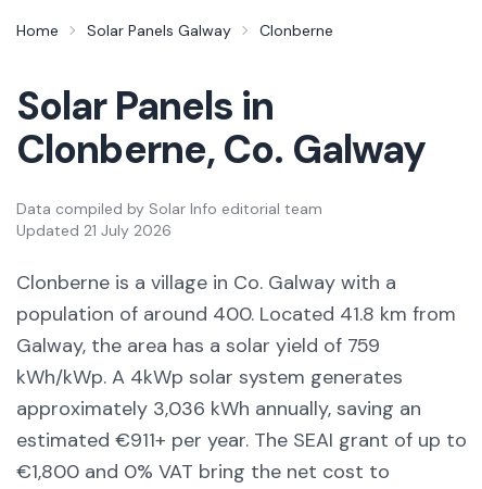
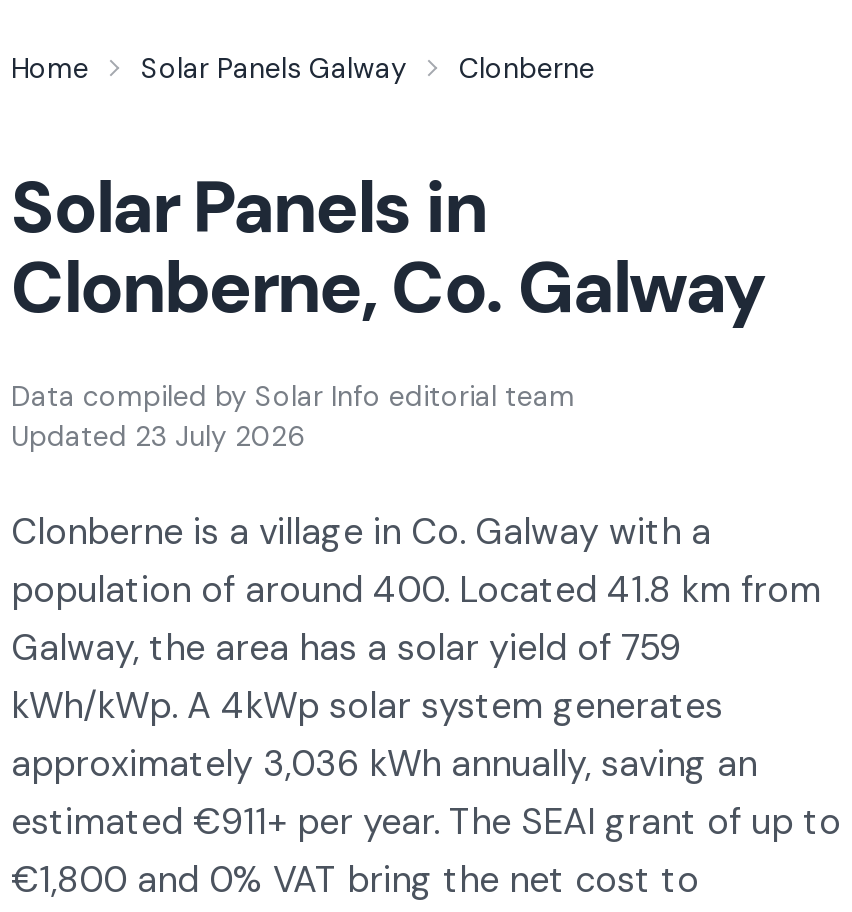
- Updated 21 July 2026
+ Updated 23 July 2026
